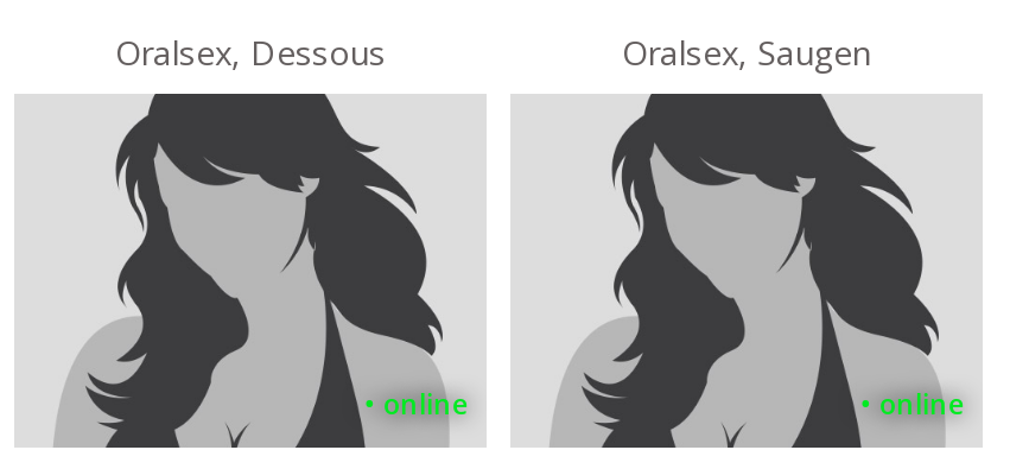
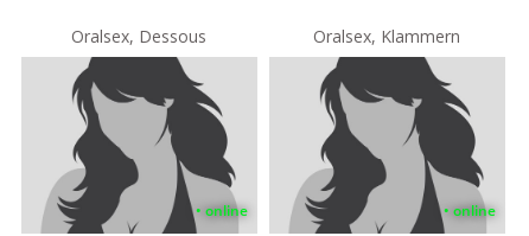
- Oralsex, Saugen
+ Oralsex, Klammern
